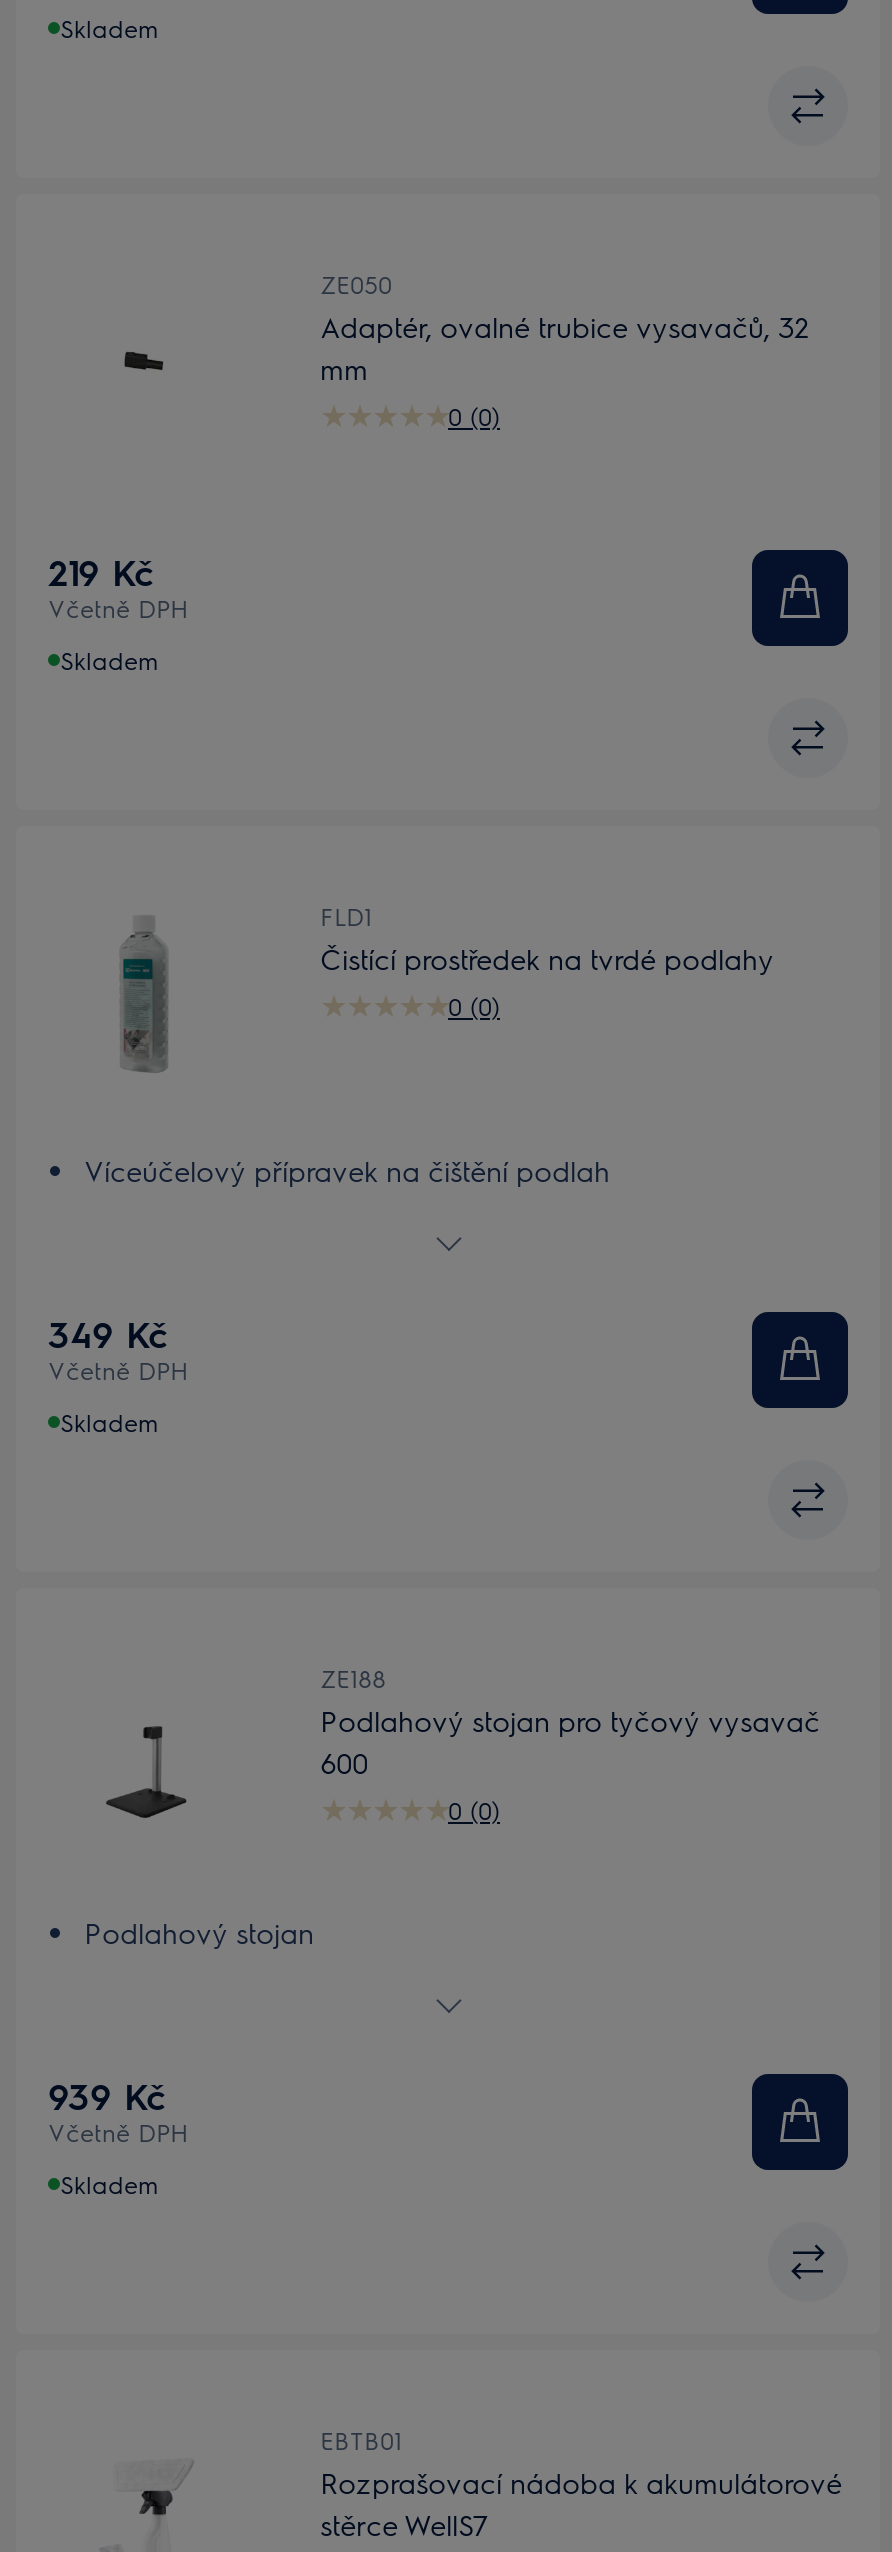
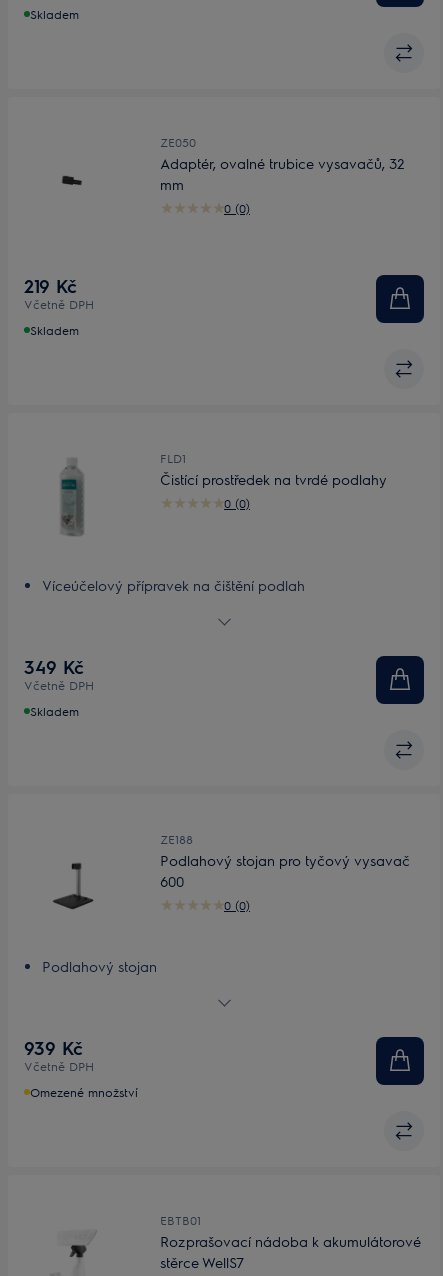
- Skladem
+ Omezené množství
